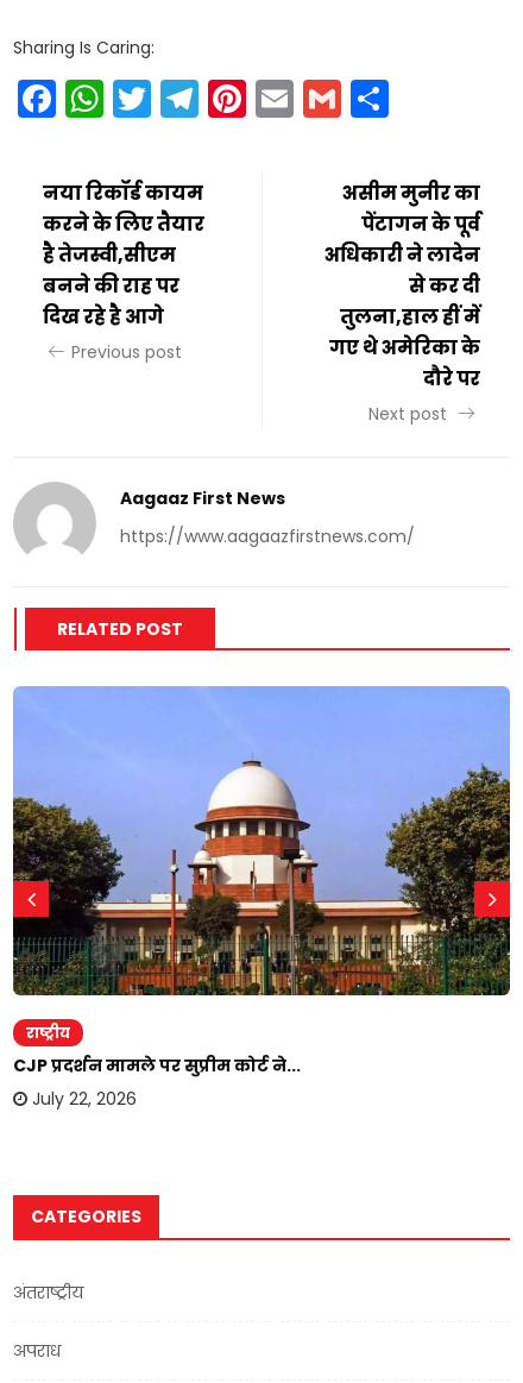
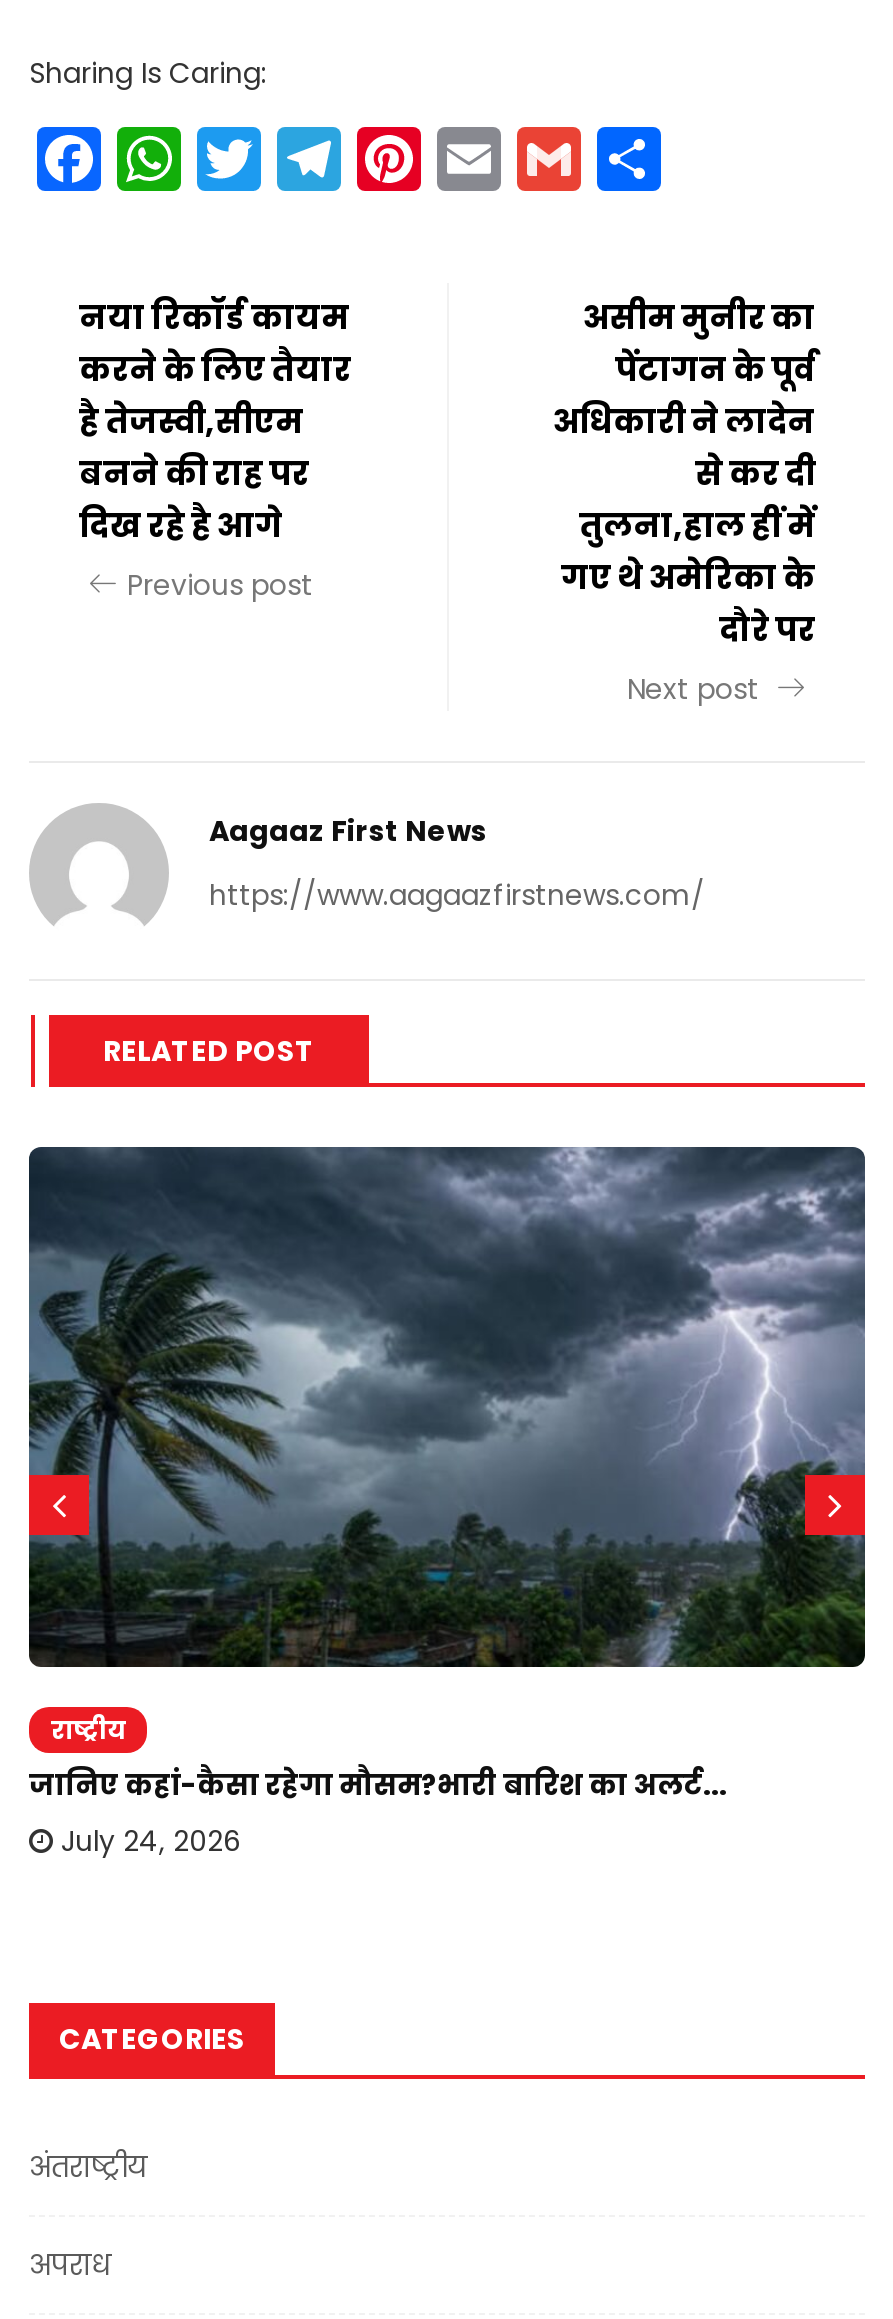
- [image]
+ [image]

- CJP प्रदर्शन मामले पर सुप्रीम कोर्ट ने...
- July 22, 2026
+ जानिए कहां-कैसा रहेगा मौसम?भारी बारिश का अलर्ट...
+ July 24, 2026
